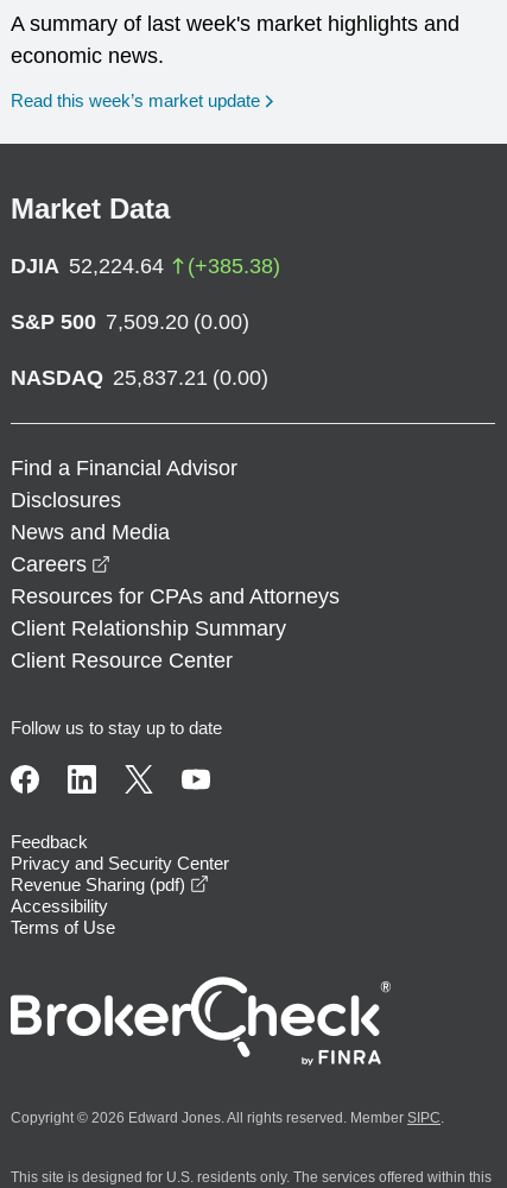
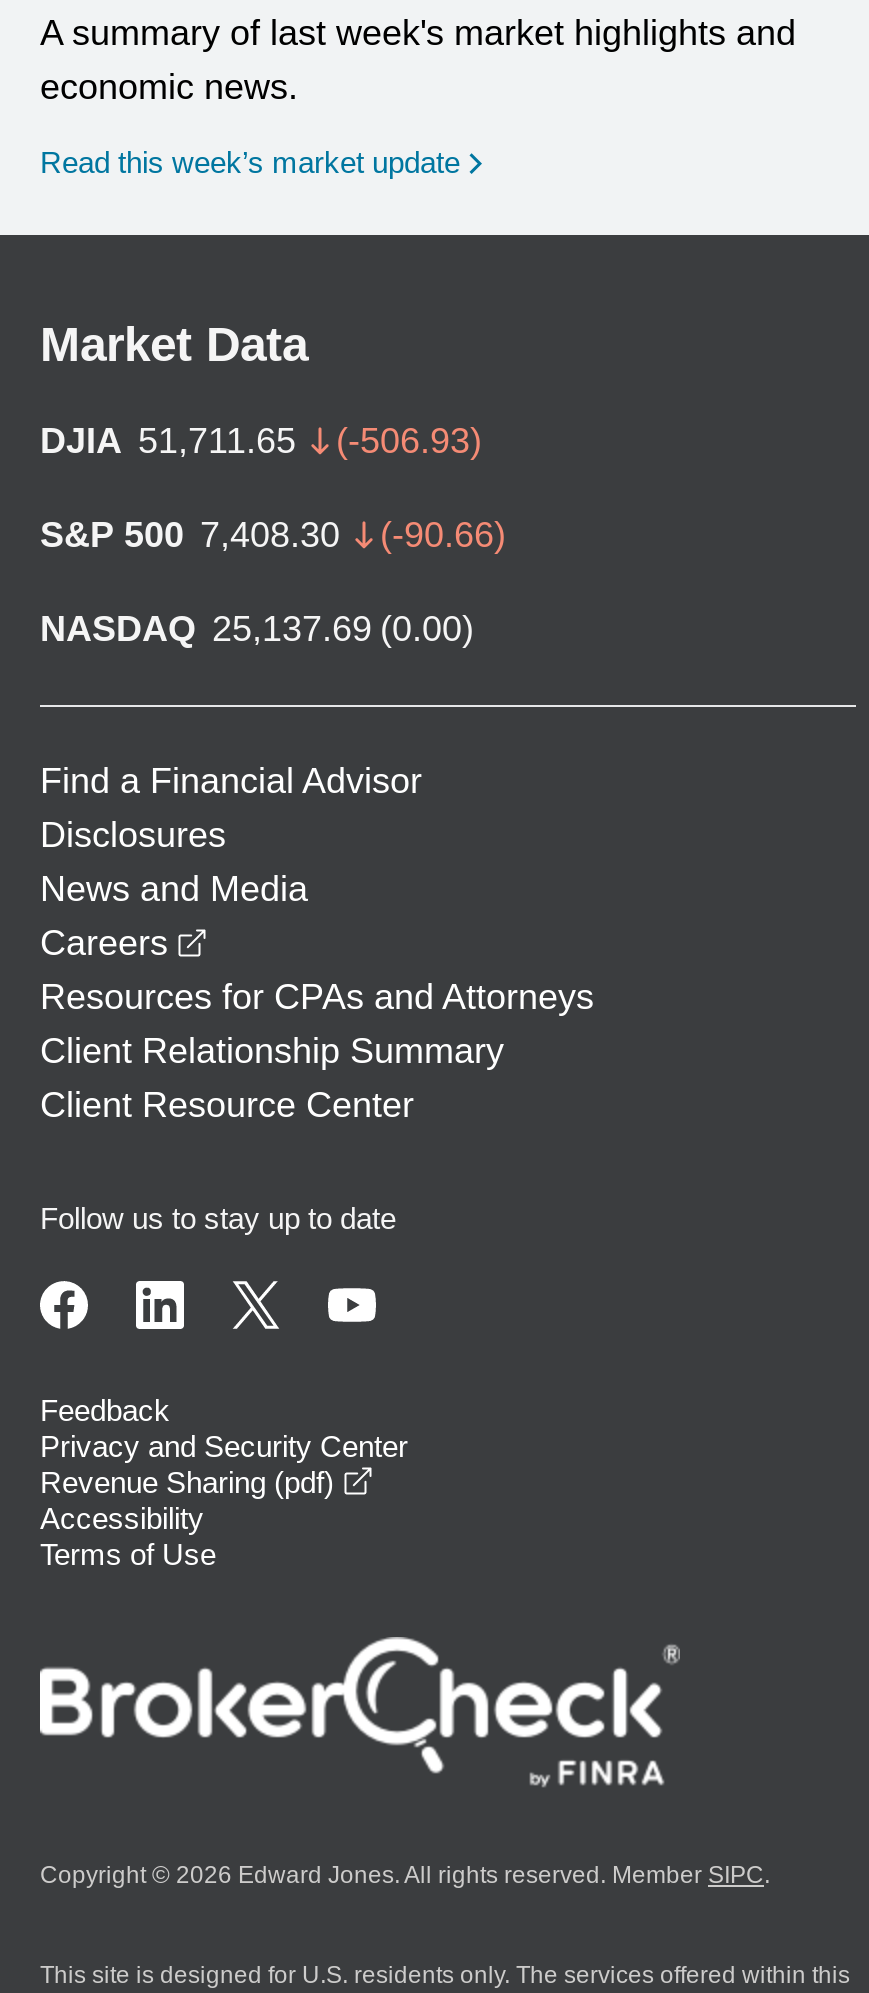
- DJIA 52,224.64
- (+385.38)
+ DJIA 51,711.65
+ (-506.93)

- S&P 500 7,509.20 (0.00)
+ S&P 500 7,408.30
+ (-90.66)

- NASDAQ 25,837.21 (0.00)
+ NASDAQ 25,137.69 (0.00)
